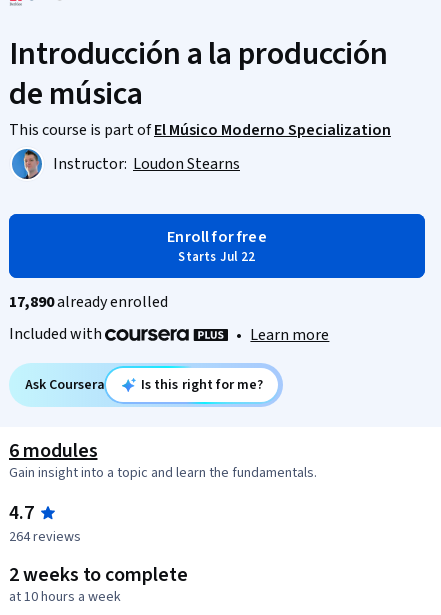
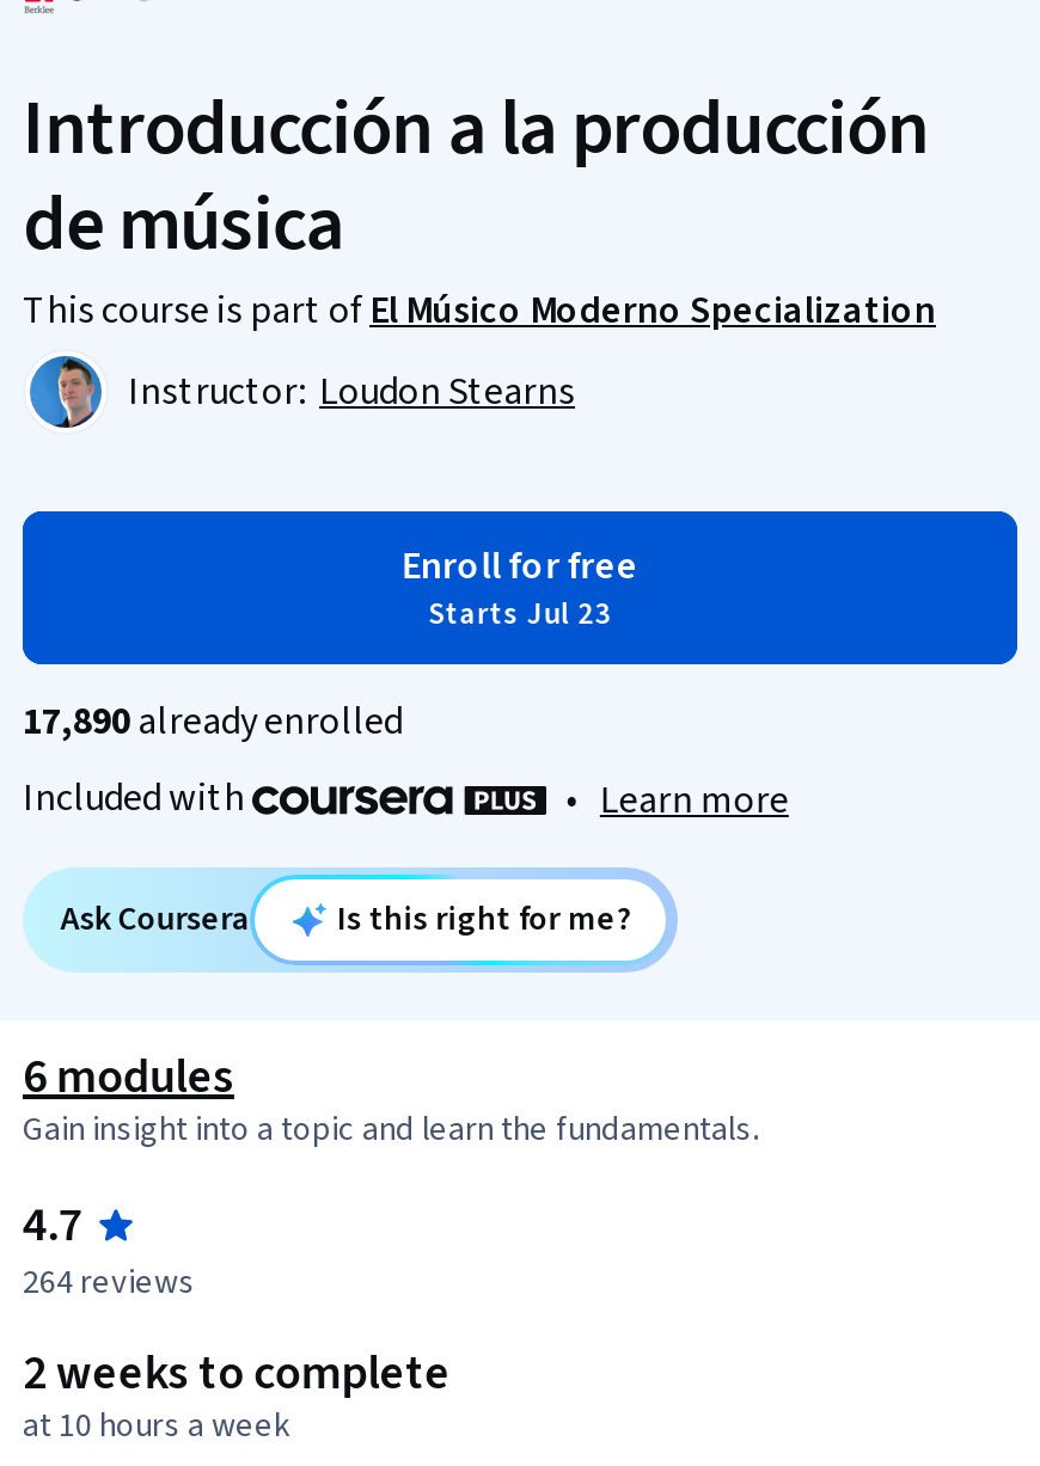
- Starts Jul 22
+ Starts Jul 23
